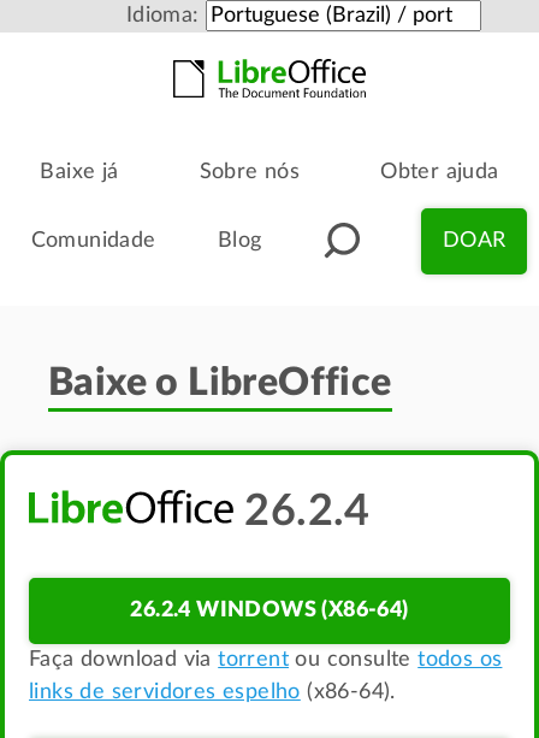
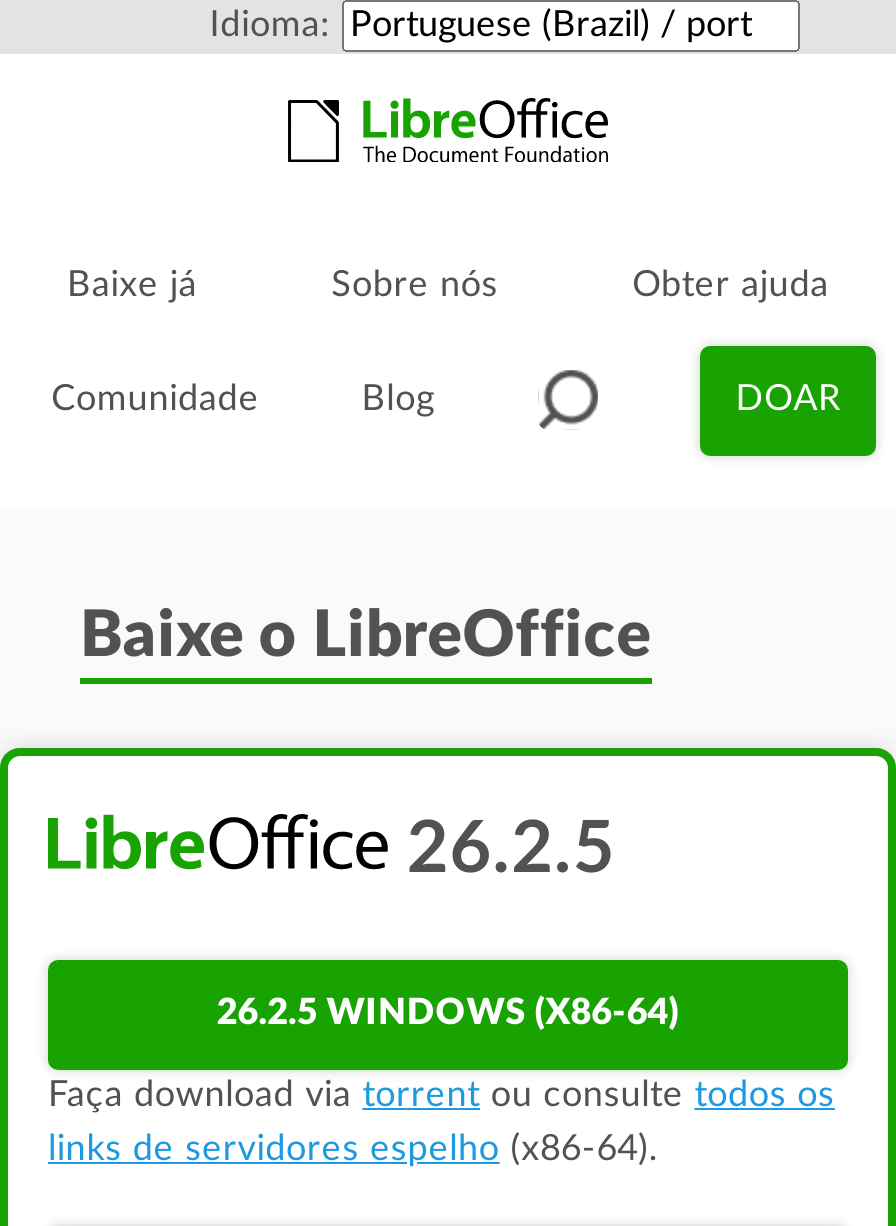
- 26.2.4
+ 26.2.5

- 26.2.4 WINDOWS (X86-64)
+ 26.2.5 WINDOWS (X86-64)
